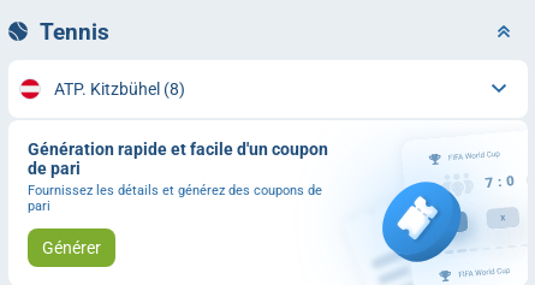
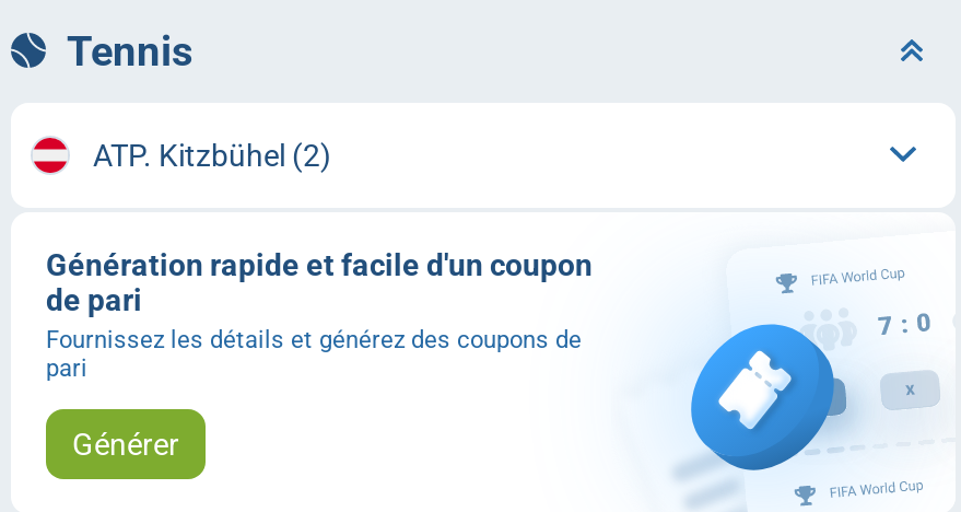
- ATP. Kitzbühel (8)
+ ATP. Kitzbühel (2)
